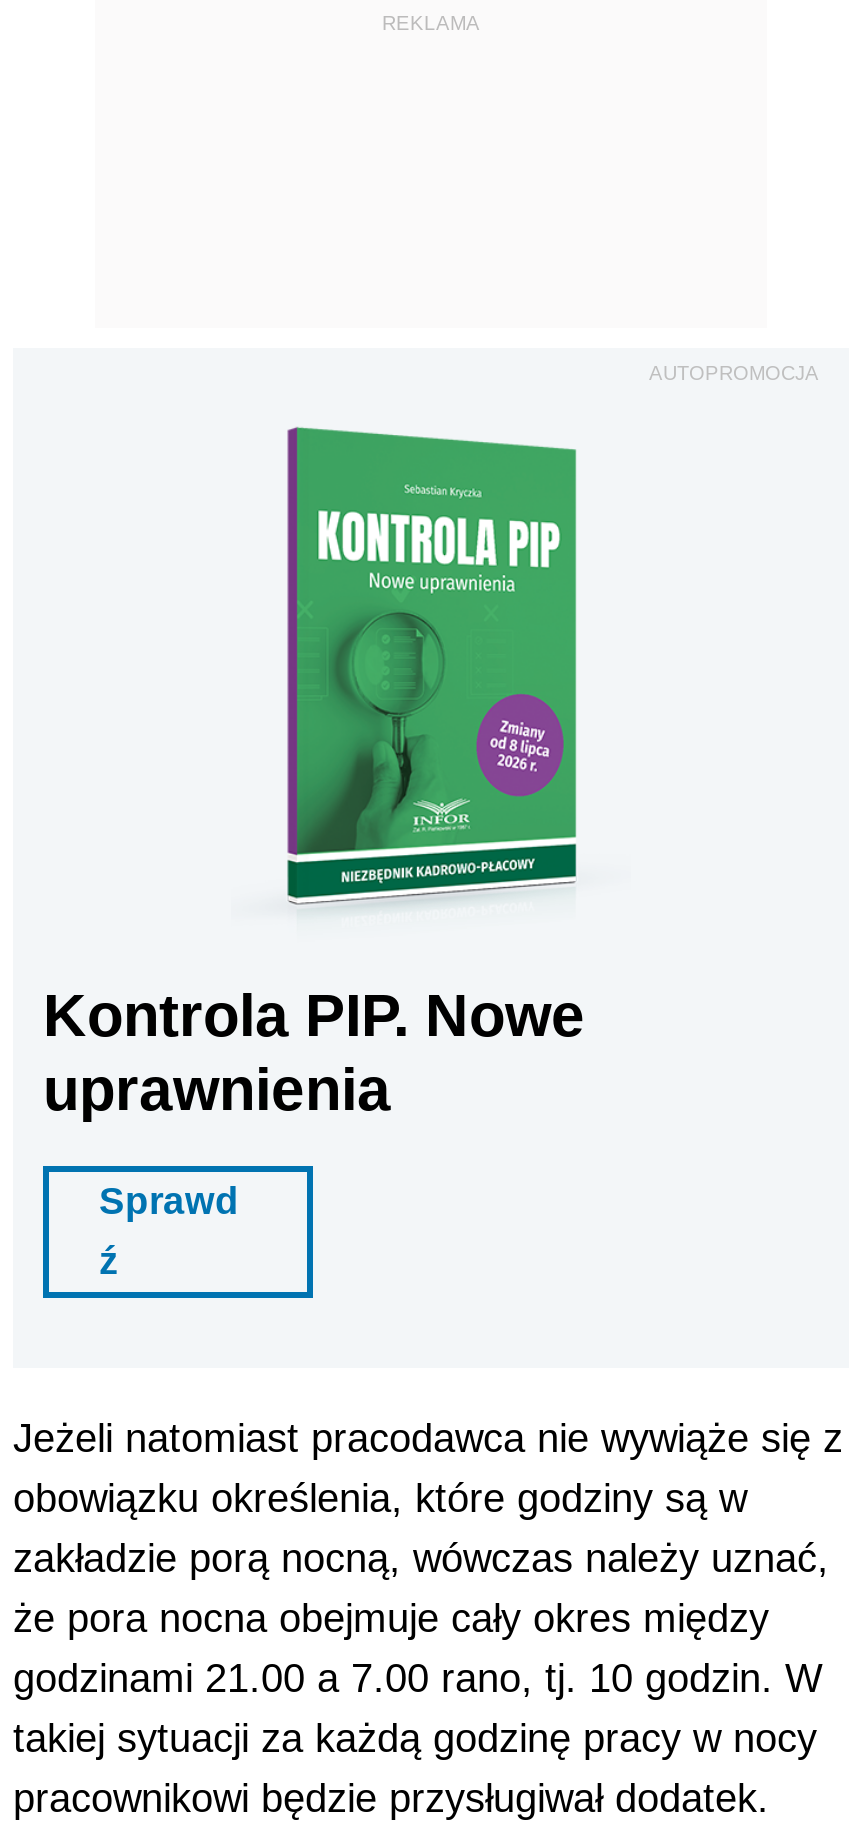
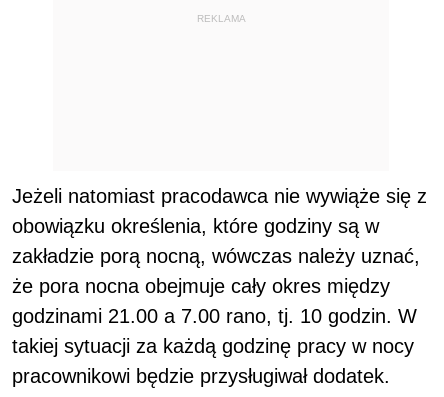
- AUTOPROMOCJA

- [image]
- Kontrola PIP. Nowe
- uprawnienia
- Sprawd
- ź
